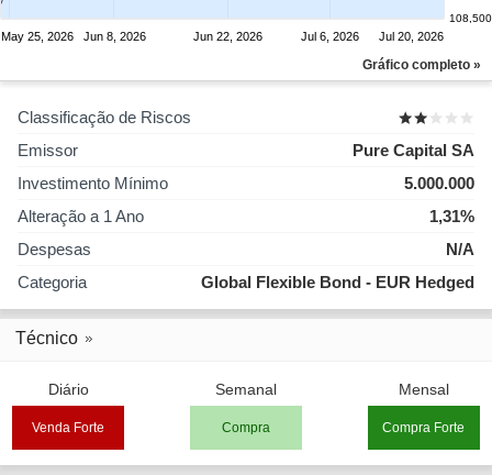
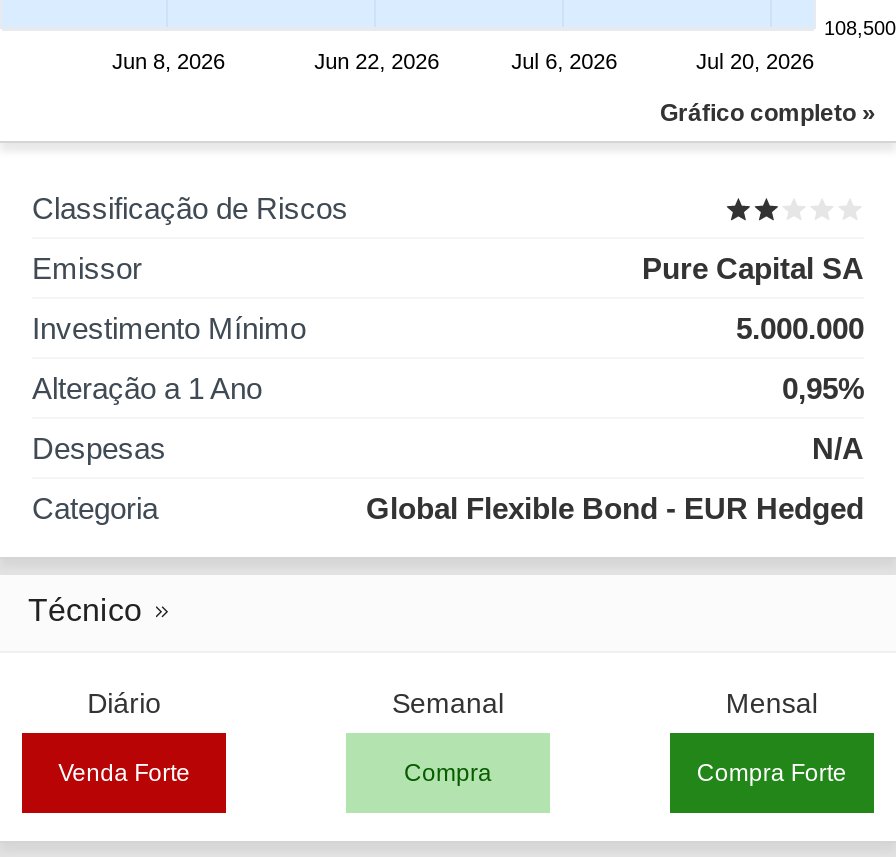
- May 25, 2026

- 1,31%
+ 0,95%
